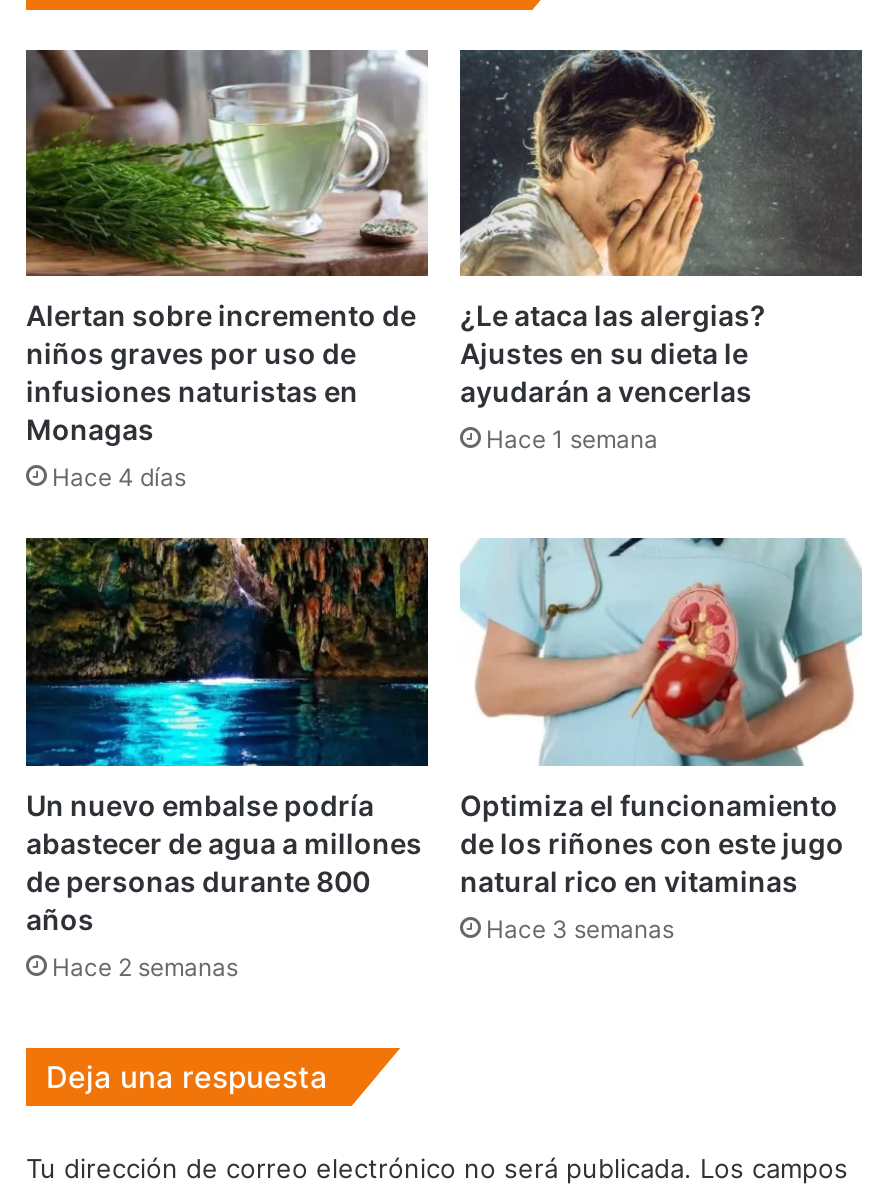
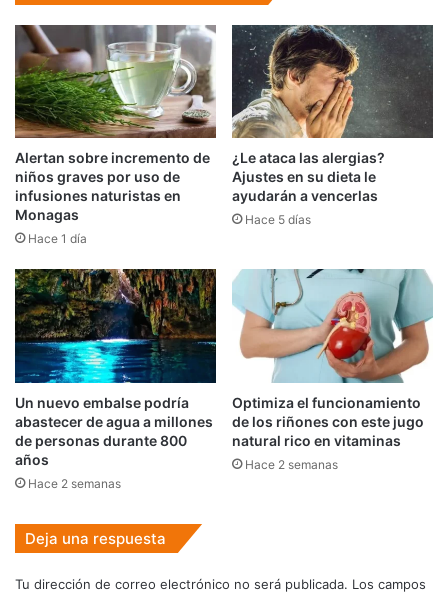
- Hace 1 semana
+ Hace 5 días

- Hace 4 días
+ Hace 1 día

- Hace 3 semanas
+ Hace 2 semanas
